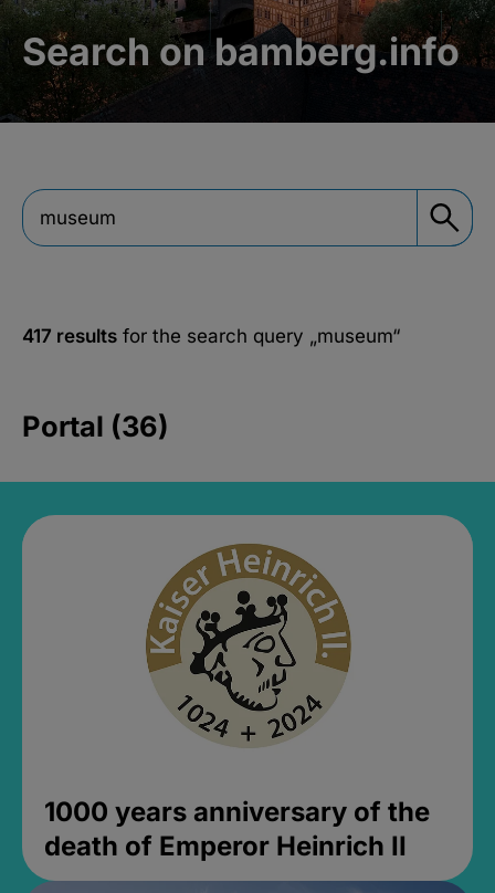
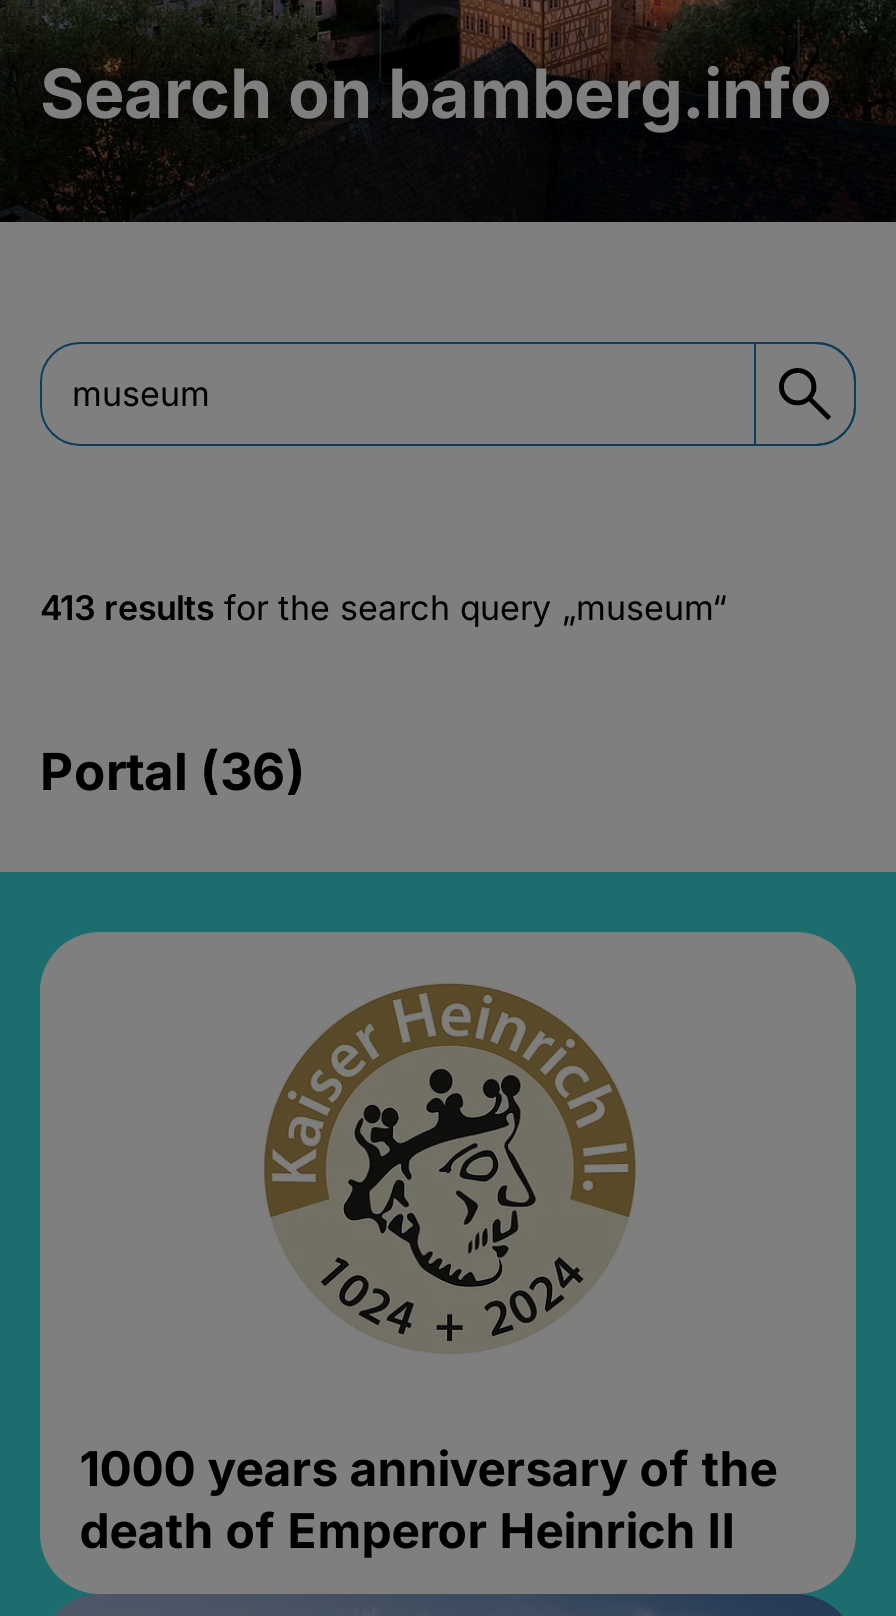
- 417 results for the search query „museum“
+ 413 results for the search query „museum“
